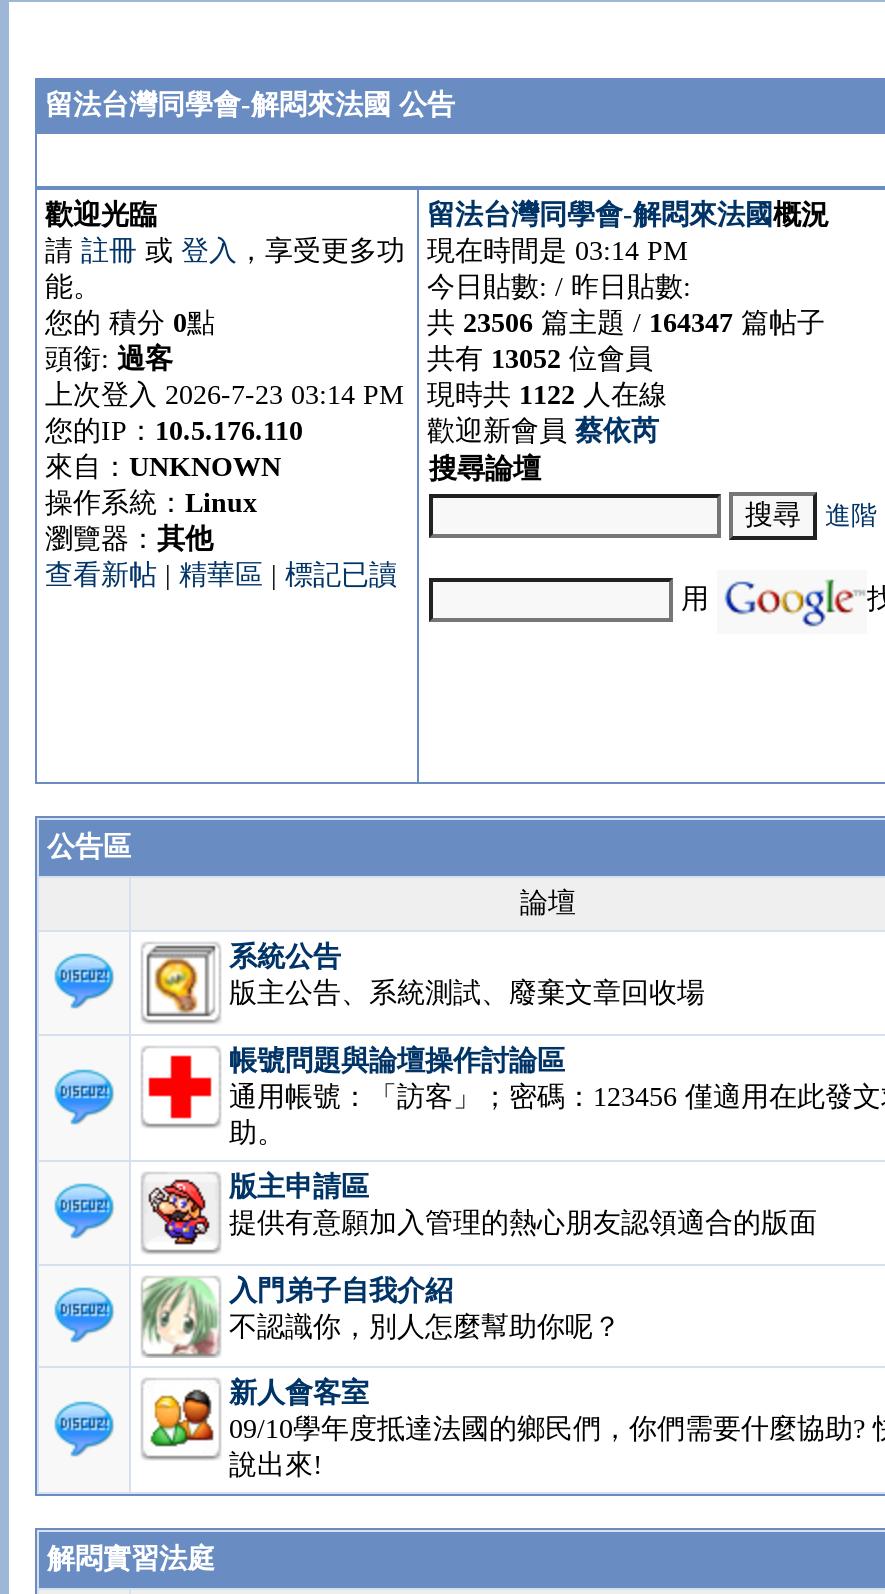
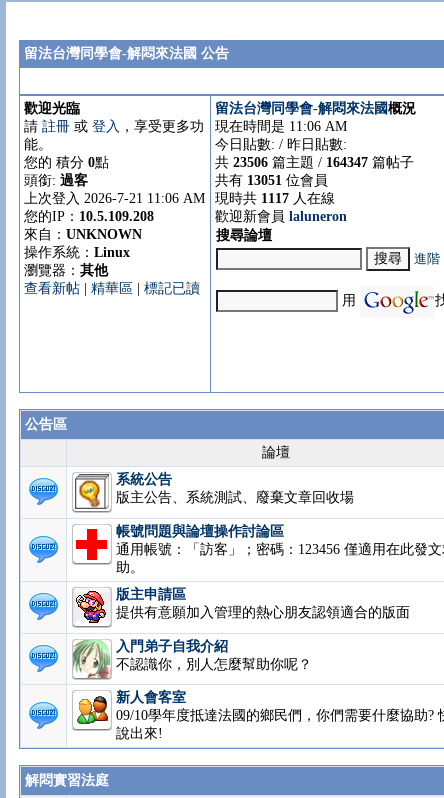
- 現在時間是 03:14 PM
+ 現在時間是 11:06 AM

- 共有13052位會員
- 現時共1122人在線
- 歡迎新會員蔡依芮
+ 共有13051位會員
+ 現時共1117人在線
+ 歡迎新會員laluneron

- 上次登入 2026-7-23 03:14 PM
+ 上次登入 2026-7-21 11:06 AM

- 您的IP：10.5.176.110
+ 您的IP：10.5.109.208
